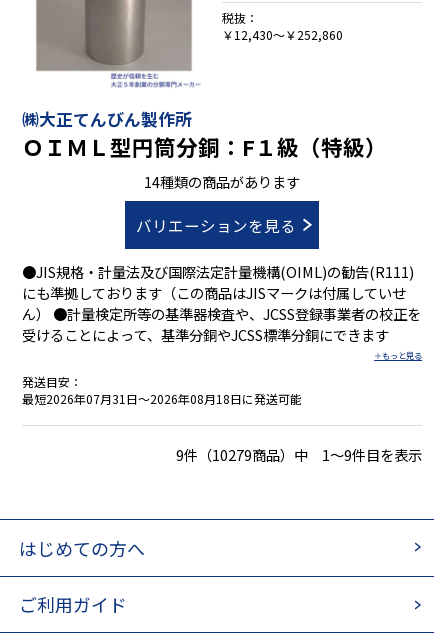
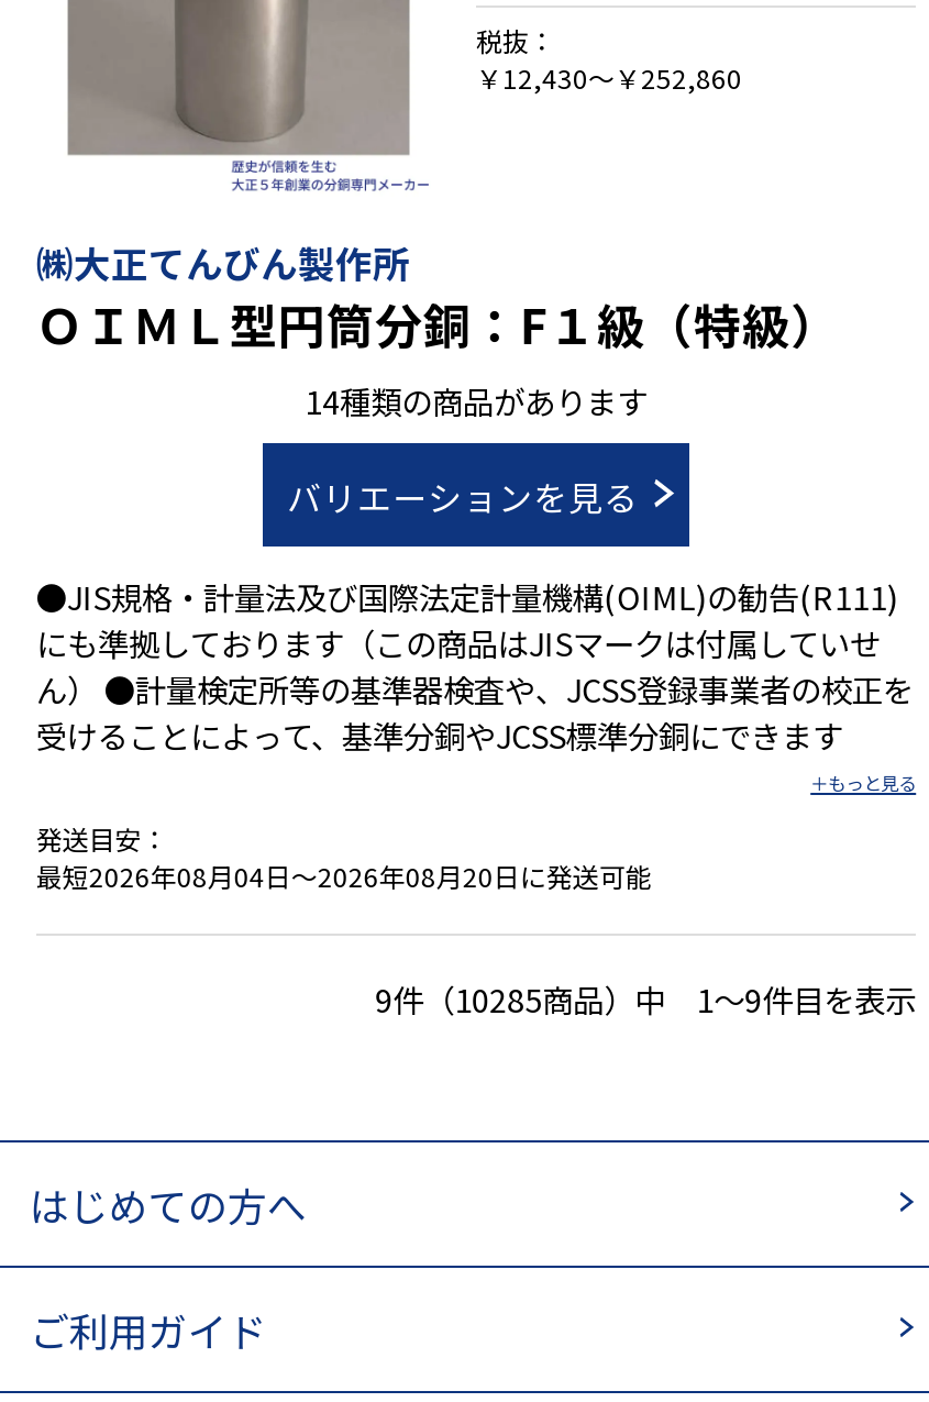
- 最短2026年07月31日～2026年08月18日に発送可能
+ 最短2026年08月04日～2026年08月20日に発送可能

- 9件（10279商品）中 1～9件目を表示
+ 9件（10285商品）中 1～9件目を表示
